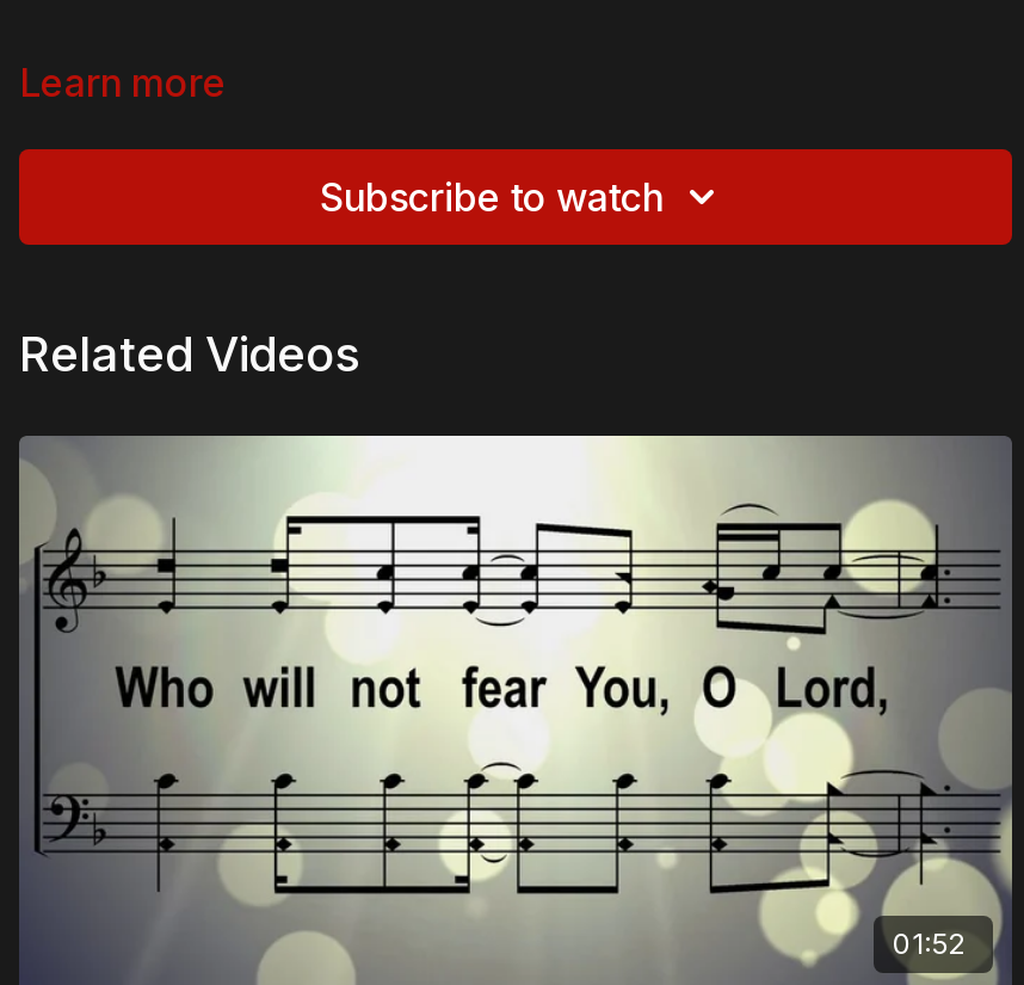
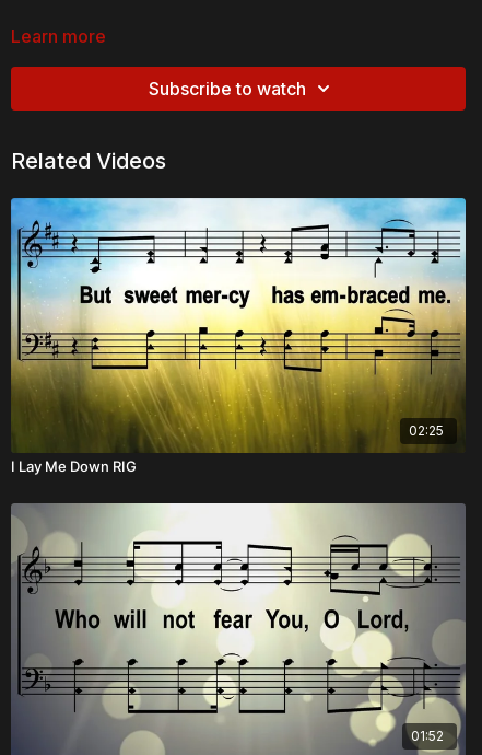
+ [image]
+ 02:25
+ I Lay Me Down RIG
